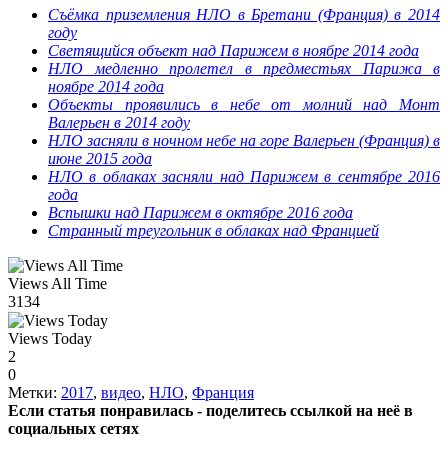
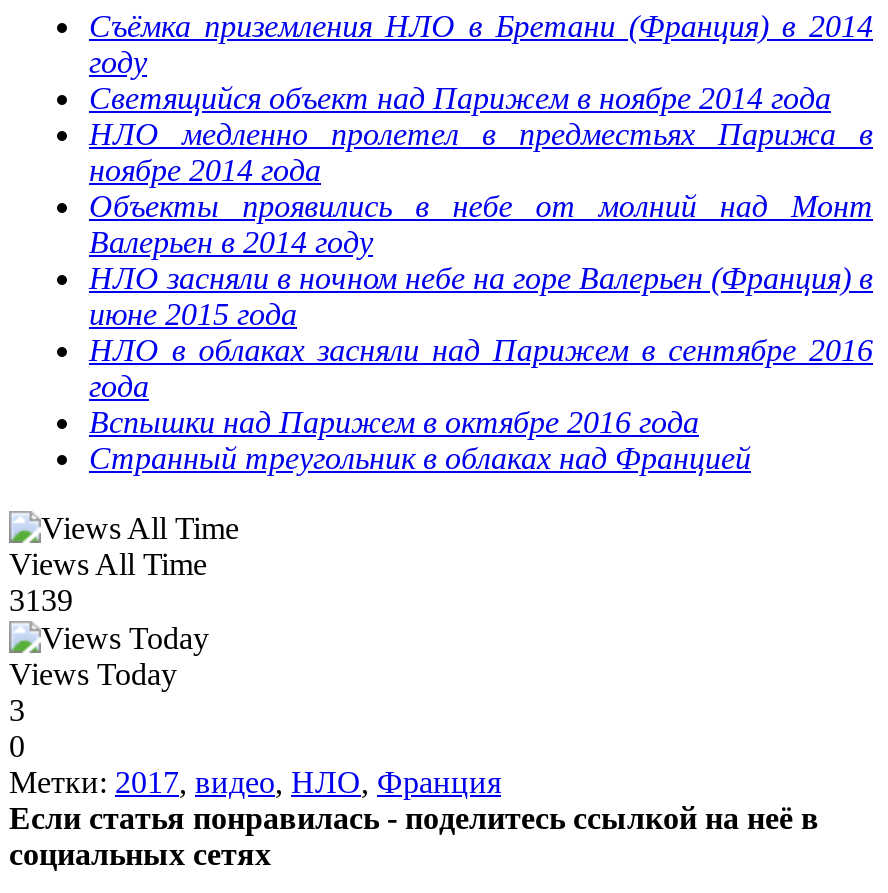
- 3134
+ 3139

- 2
+ 3
